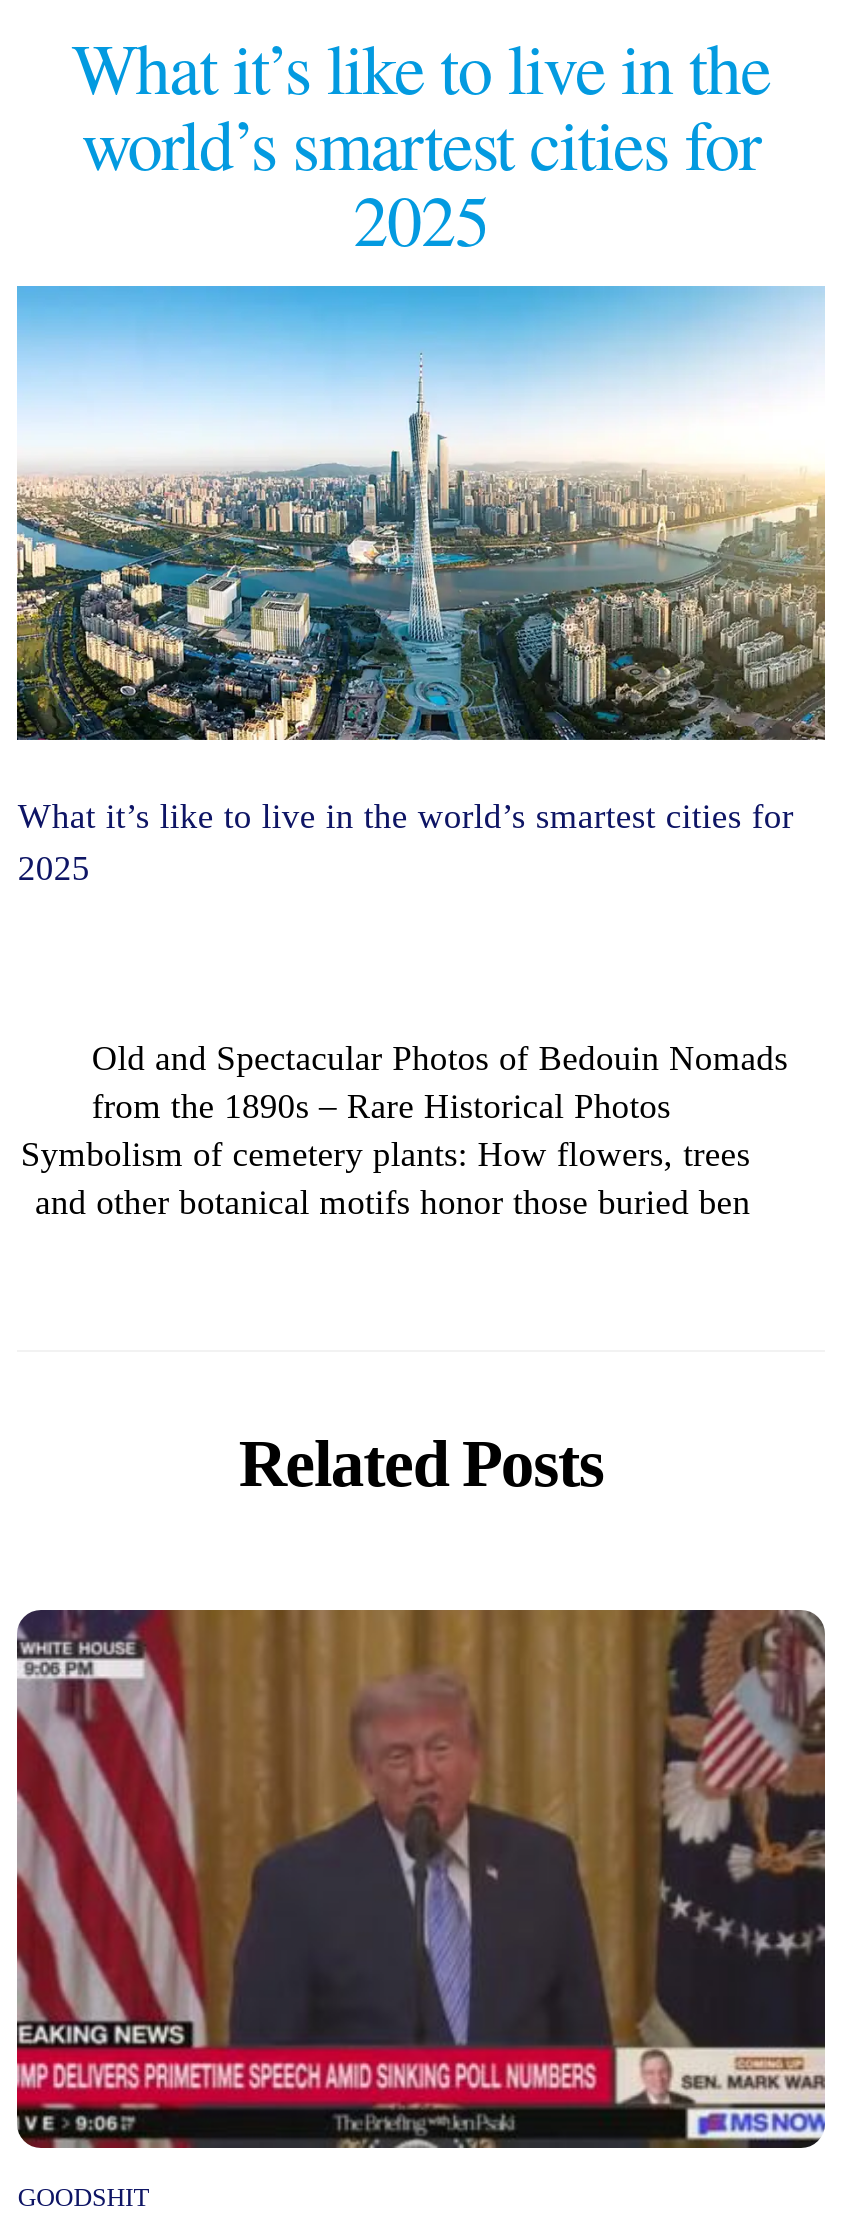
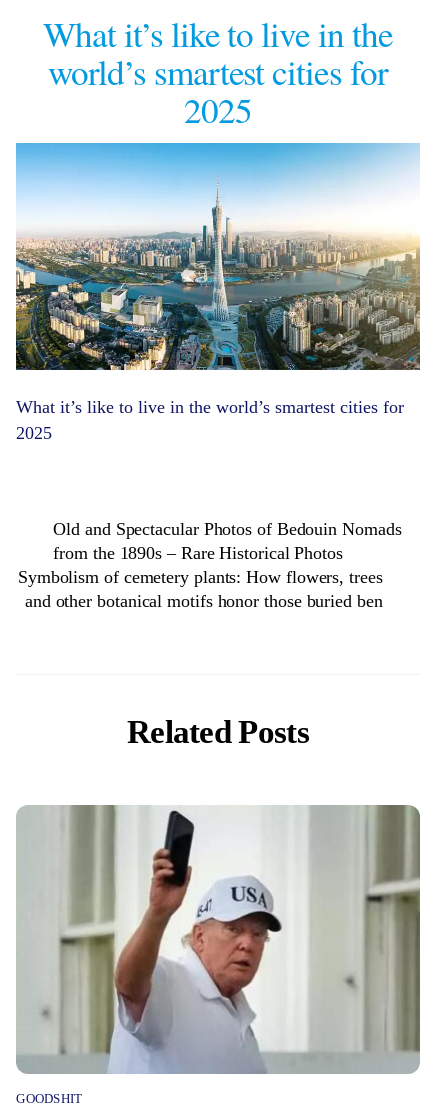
- [image]
+ [image]
